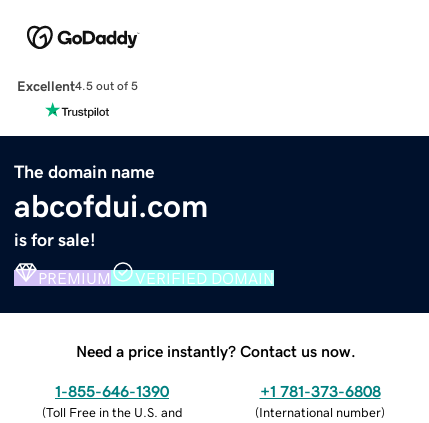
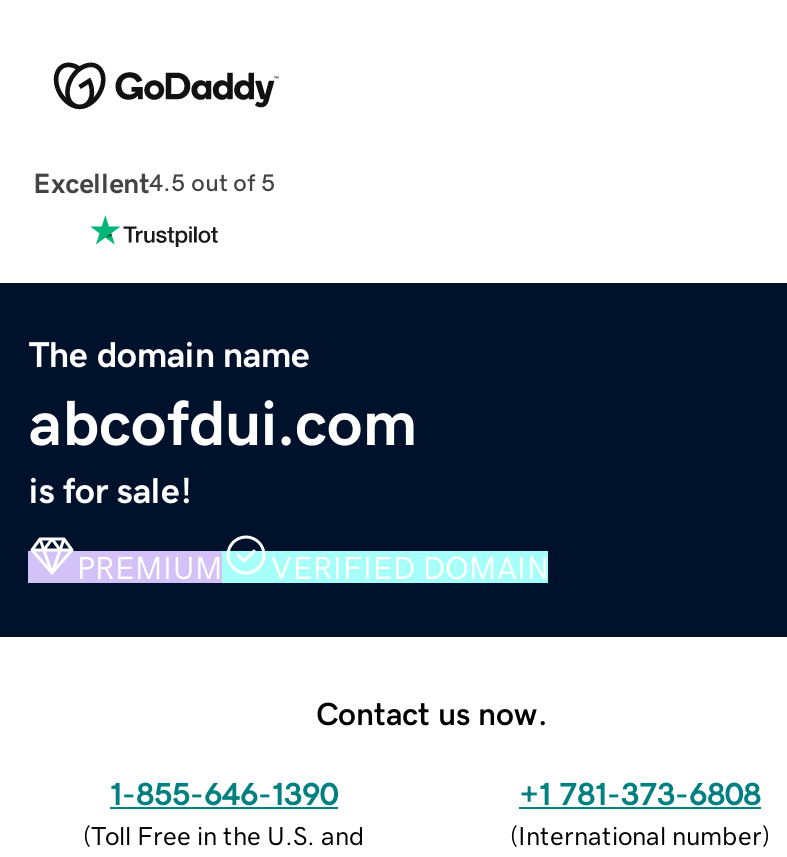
- Need a price instantly? Contact us now.
+ Contact us now.
